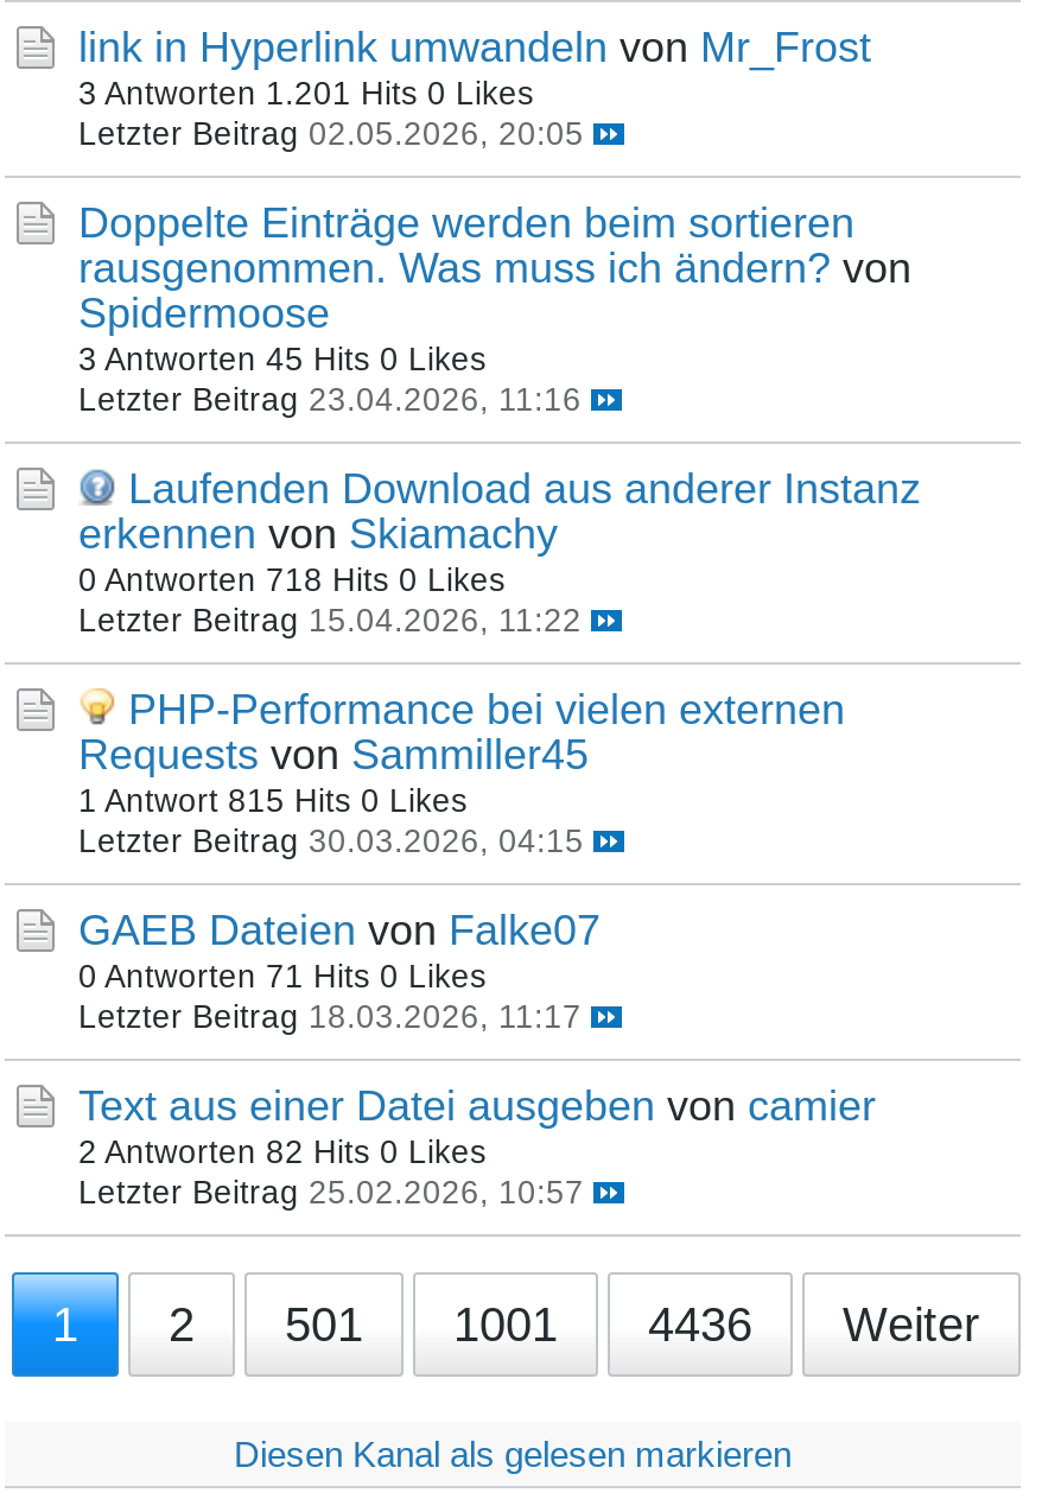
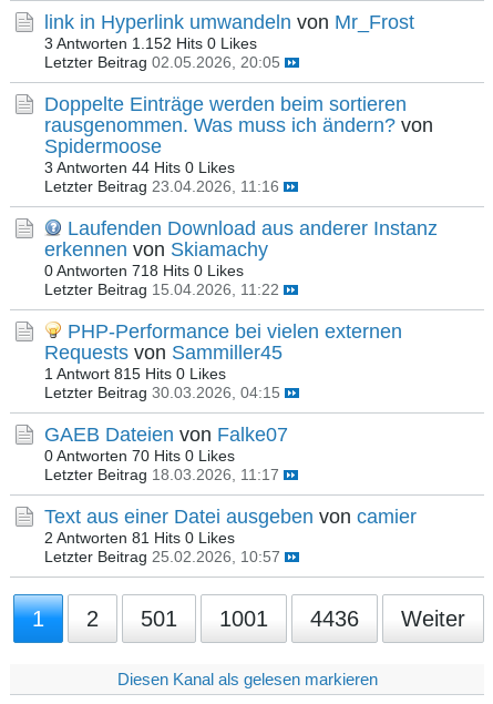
- 3 Antworten 1.201 Hits 0 Likes
+ 3 Antworten 1.152 Hits 0 Likes

- 3 Antworten 45 Hits 0 Likes
+ 3 Antworten 44 Hits 0 Likes

- 0 Antworten 71 Hits 0 Likes
+ 0 Antworten 70 Hits 0 Likes

- 2 Antworten 82 Hits 0 Likes
+ 2 Antworten 81 Hits 0 Likes
